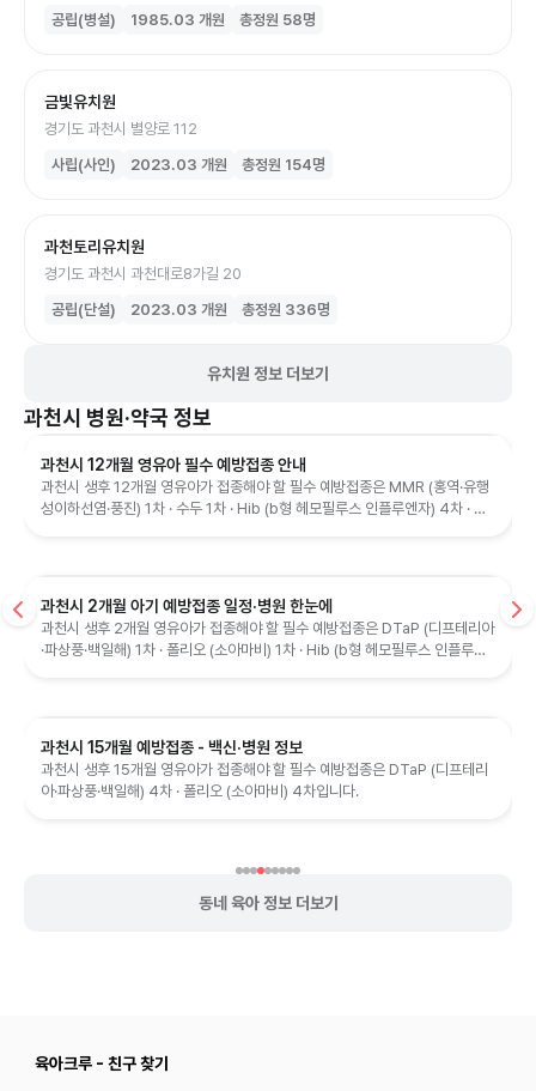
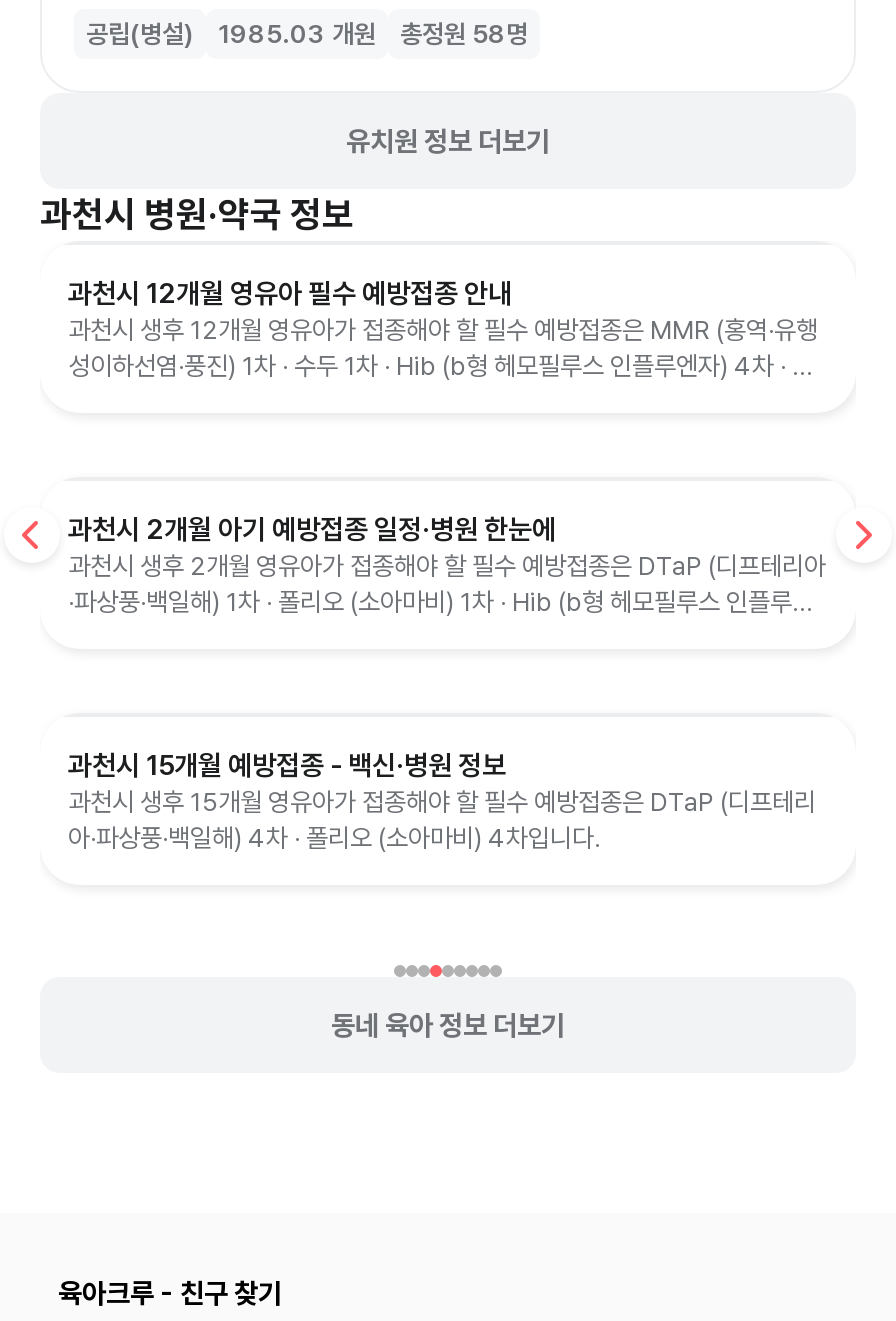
- 금빛유치원
- 경기도 과천시 별양로 112
- 사립(사인)
- 2023.03 개원
- 총정원 154명

- 과천토리유치원
- 경기도 과천시 과천대로8가길 20
- 공립(단설)
- 2023.03 개원
- 총정원 336명
